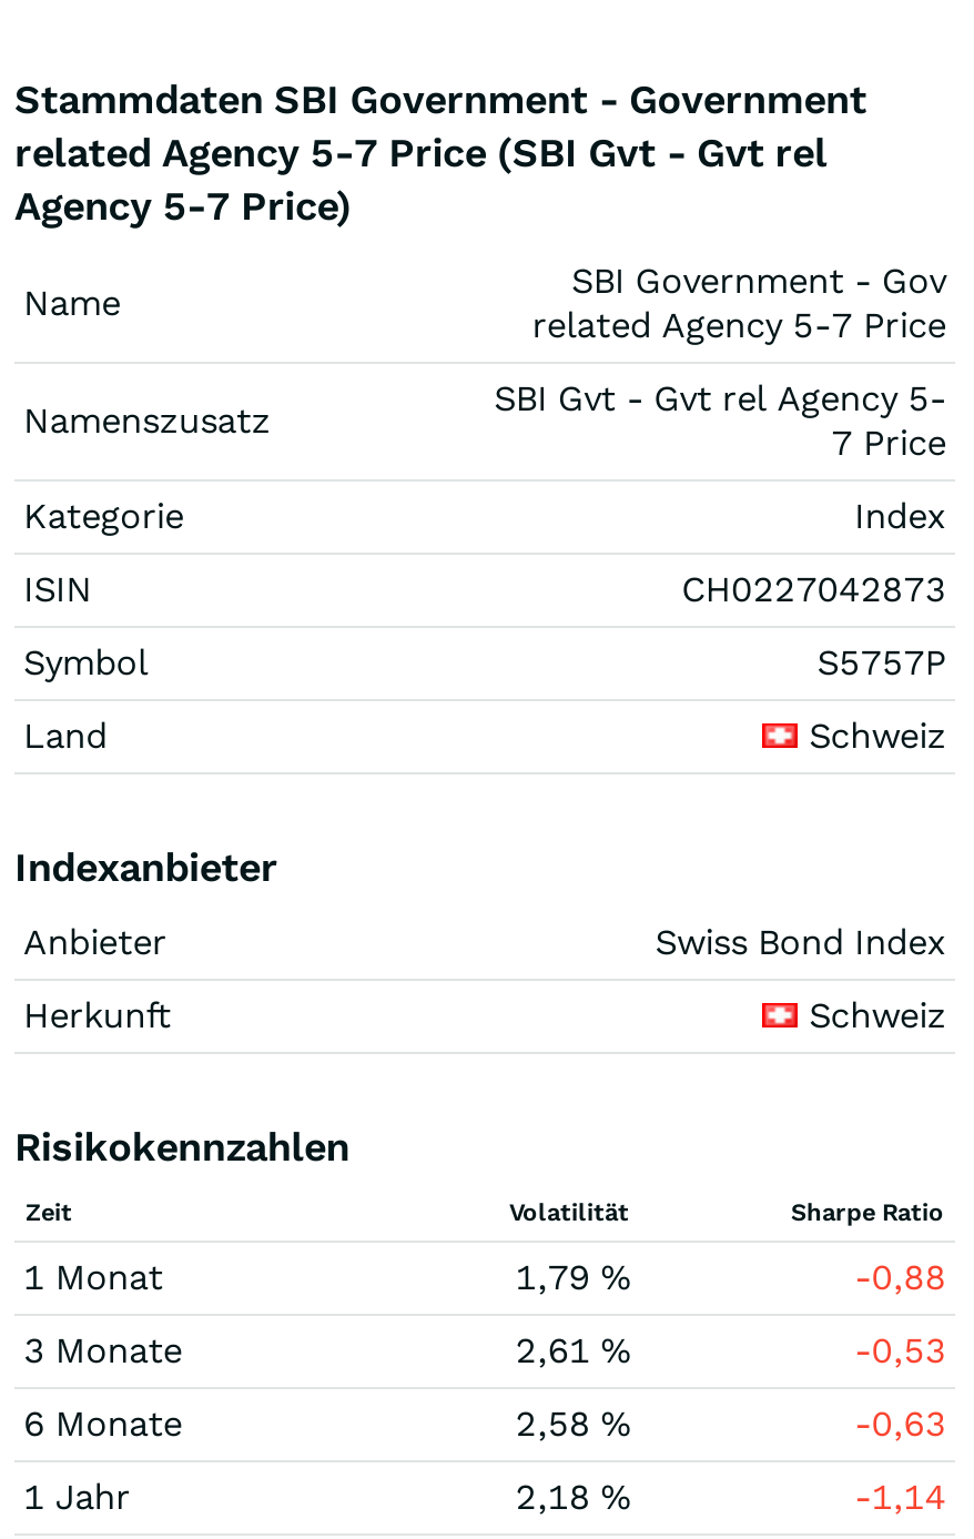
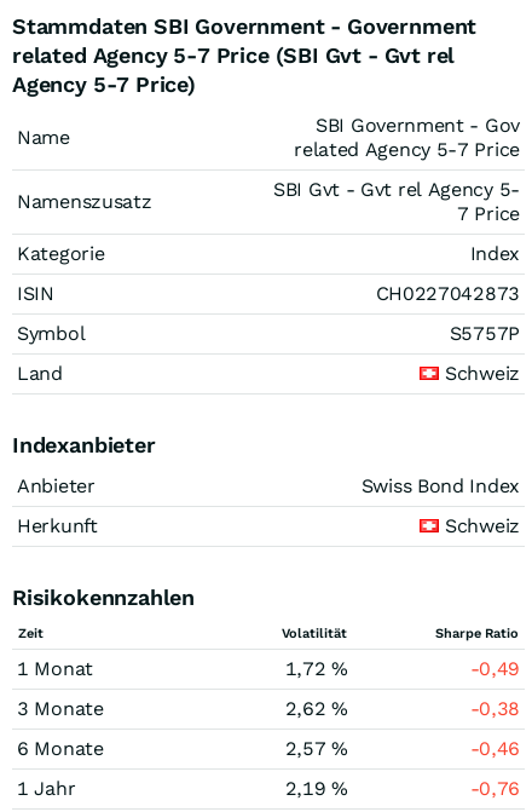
- 1,79 %
+ 1,72 %

- -0,88
+ -0,49

- 2,61 %
+ 2,62 %

- -0,53
+ -0,38

- 2,58 %
+ 2,57 %

- -0,63
+ -0,46

- 2,18 %
+ 2,19 %

- -1,14
+ -0,76
